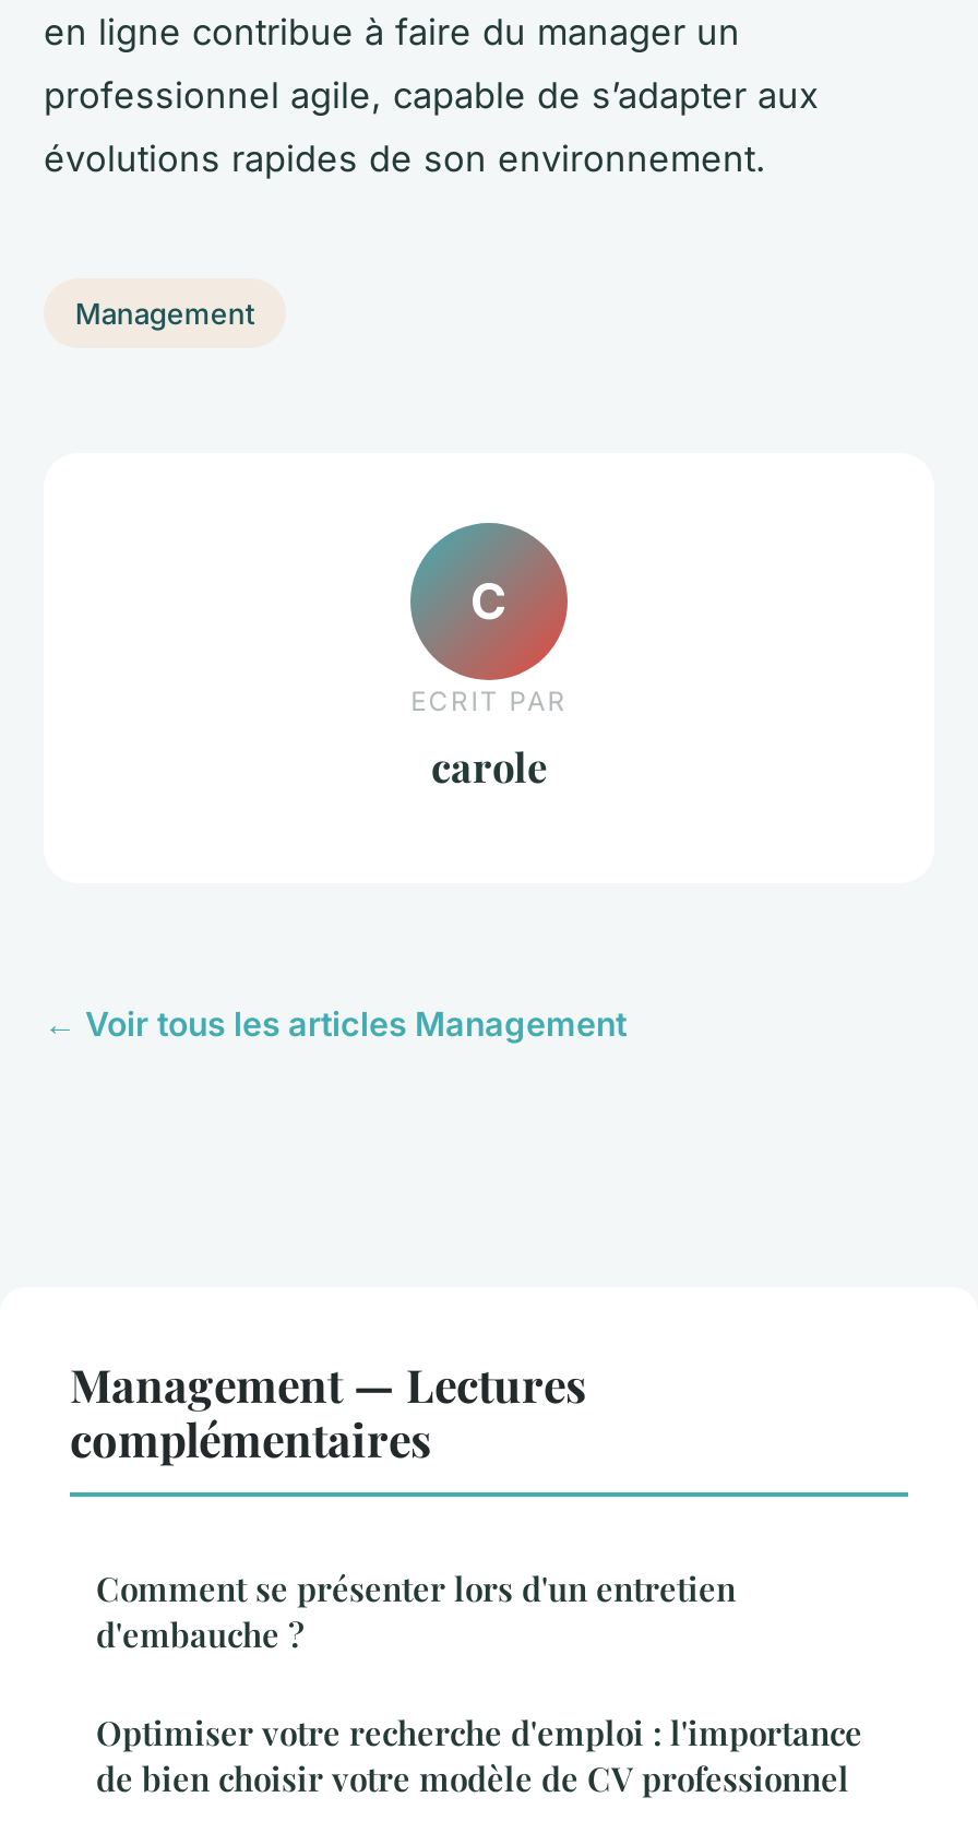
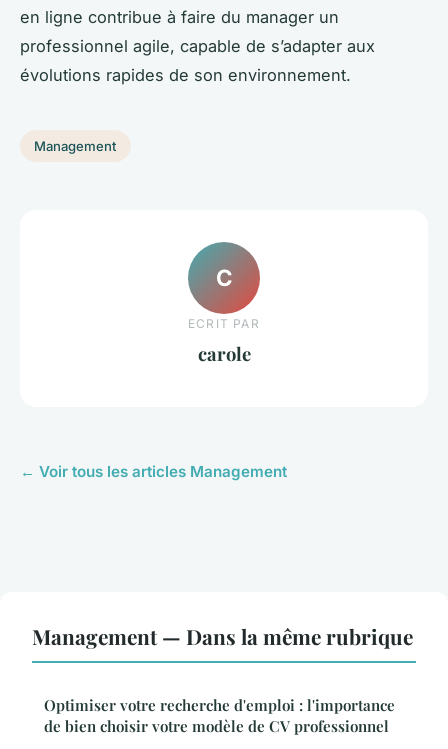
- Management — Lectures
- complémentaires
- Comment se présenter lors d'un entretien
- d'embauche ?
+ Management — Dans la même rubrique
